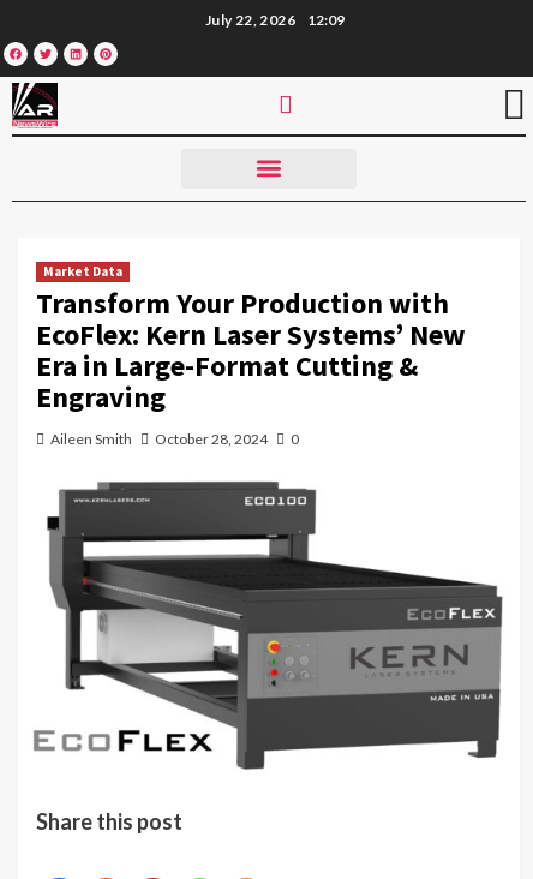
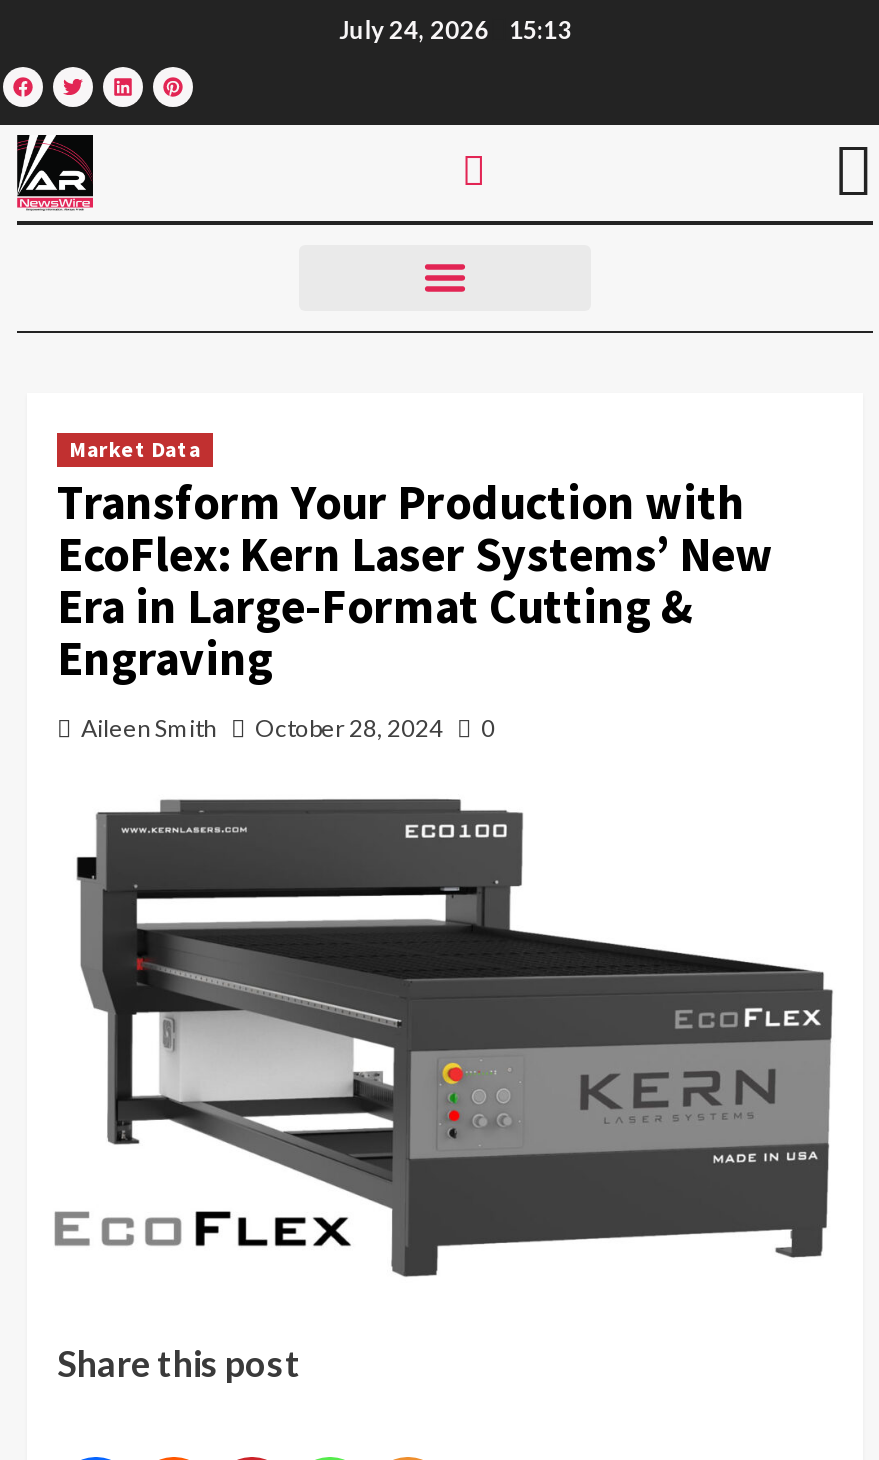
- July 22, 2026
+ July 24, 2026

- 12:09
+ 15:13
